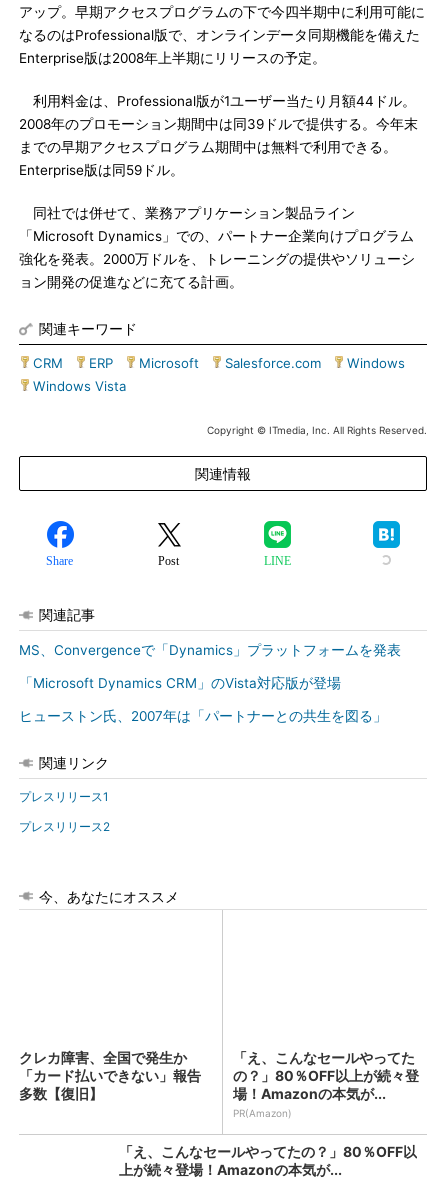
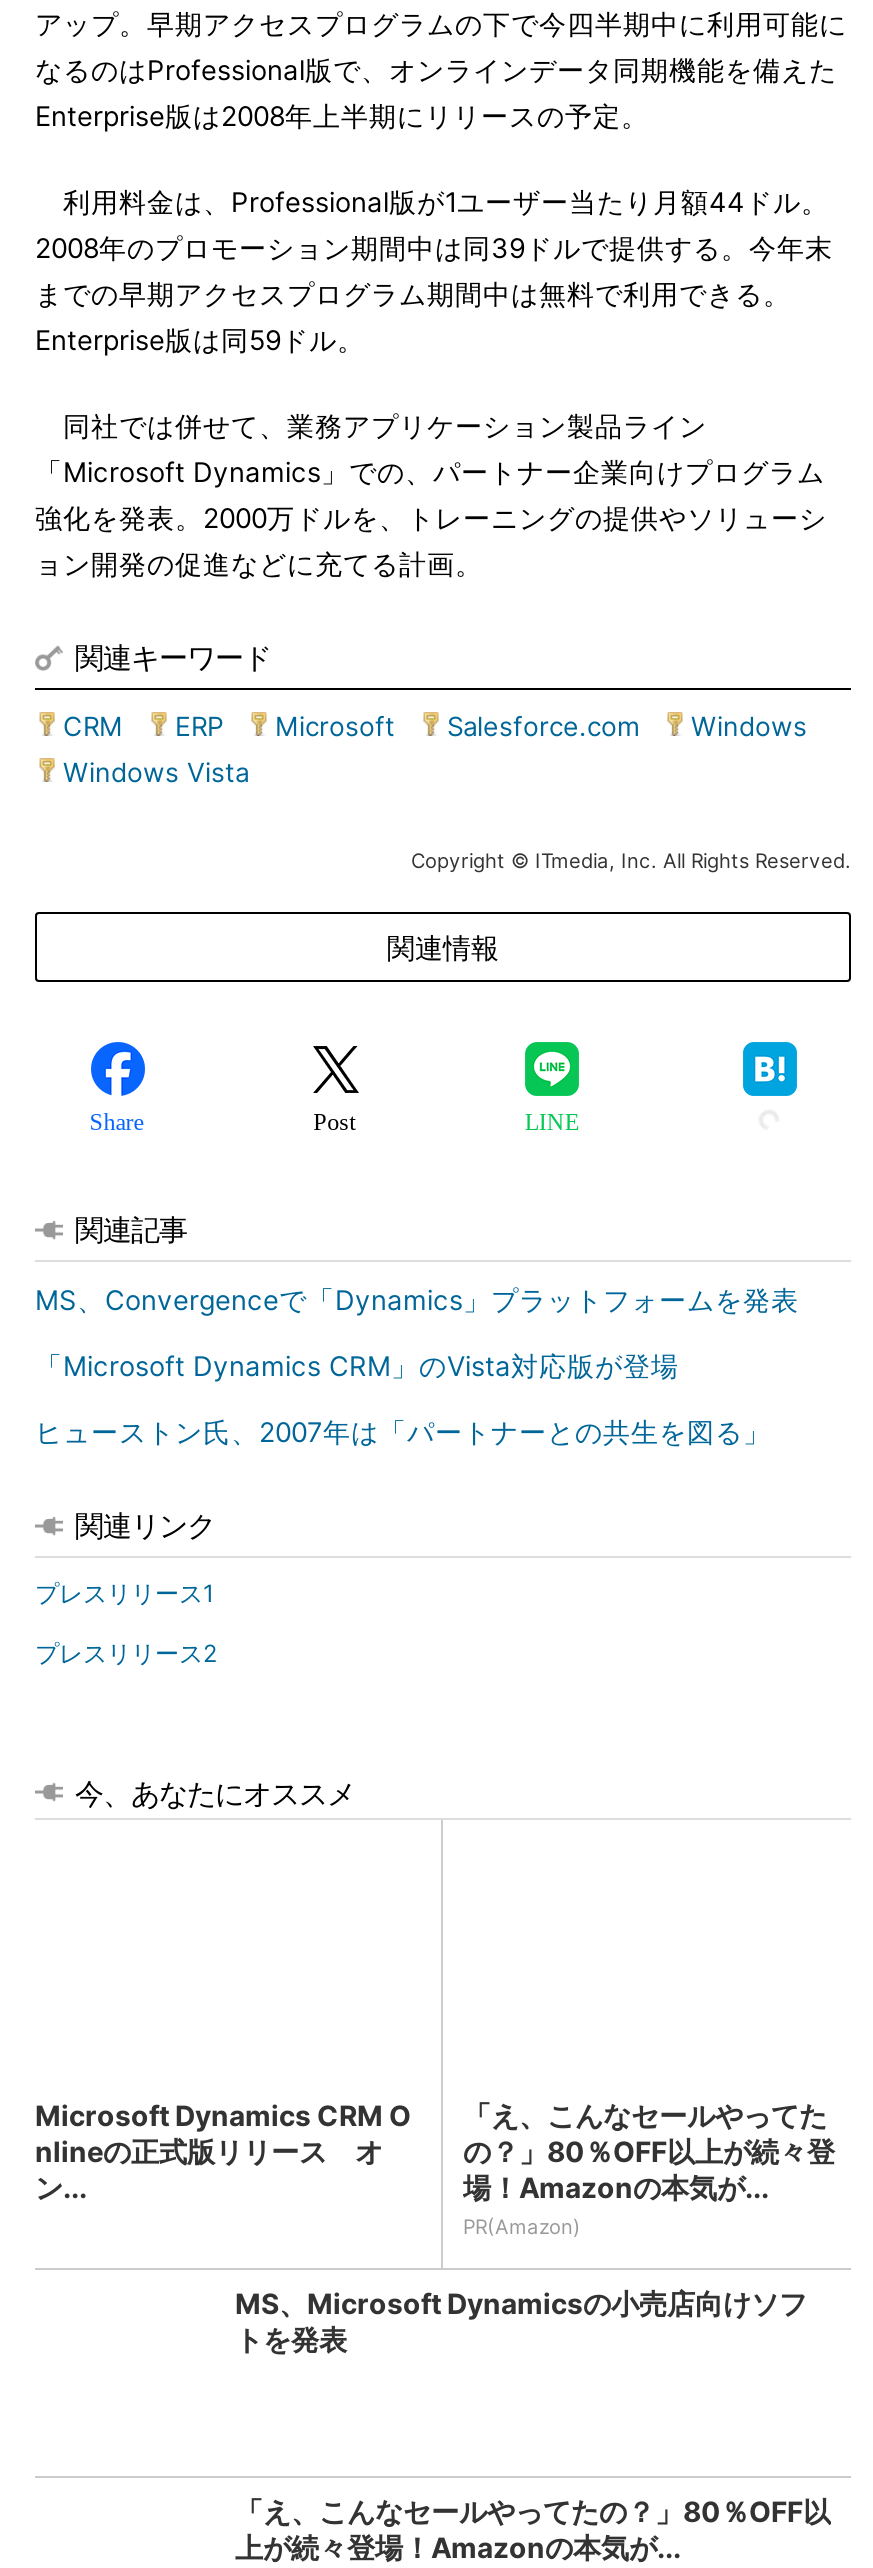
- クレカ障害、全国で発生か
- 「カード払いできない」報告
- 多数【復旧】
+ Microsoft Dynamics CRM O
+ nlineの正式版リリース オ
+ ン...

+ MS、Microsoft Dynamicsの小売店向けソフ
+ トを発表
